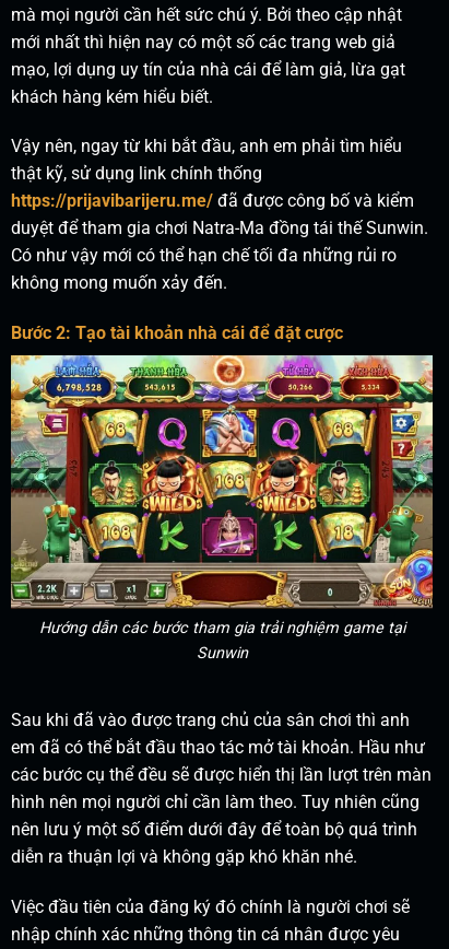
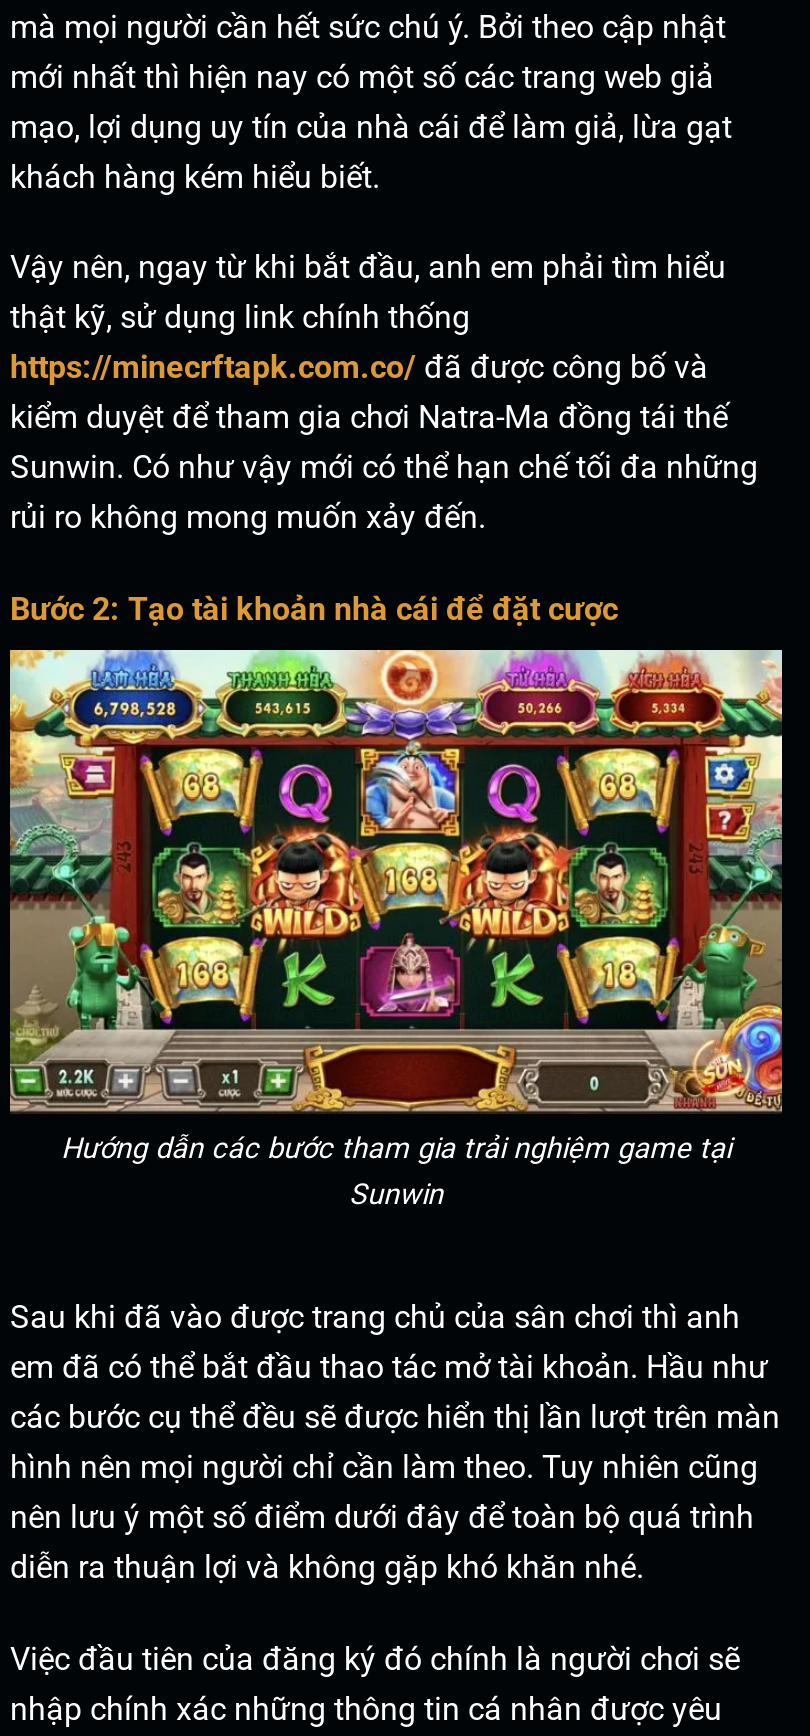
- https://prijavibarijeru.me/ đã được công bố và kiểm
- duyệt để tham gia chơi Natra-Ma đồng tái thế Sunwin.
- Có như vậy mới có thể hạn chế tối đa những rủi ro
- không mong muốn xảy đến.
+ https://minecrftapk.com.co/ đã được công bố và
+ kiểm duyệt để tham gia chơi Natra-Ma đồng tái thế
+ Sunwin. Có như vậy mới có thể hạn chế tối đa những
+ rủi ro không mong muốn xảy đến.
